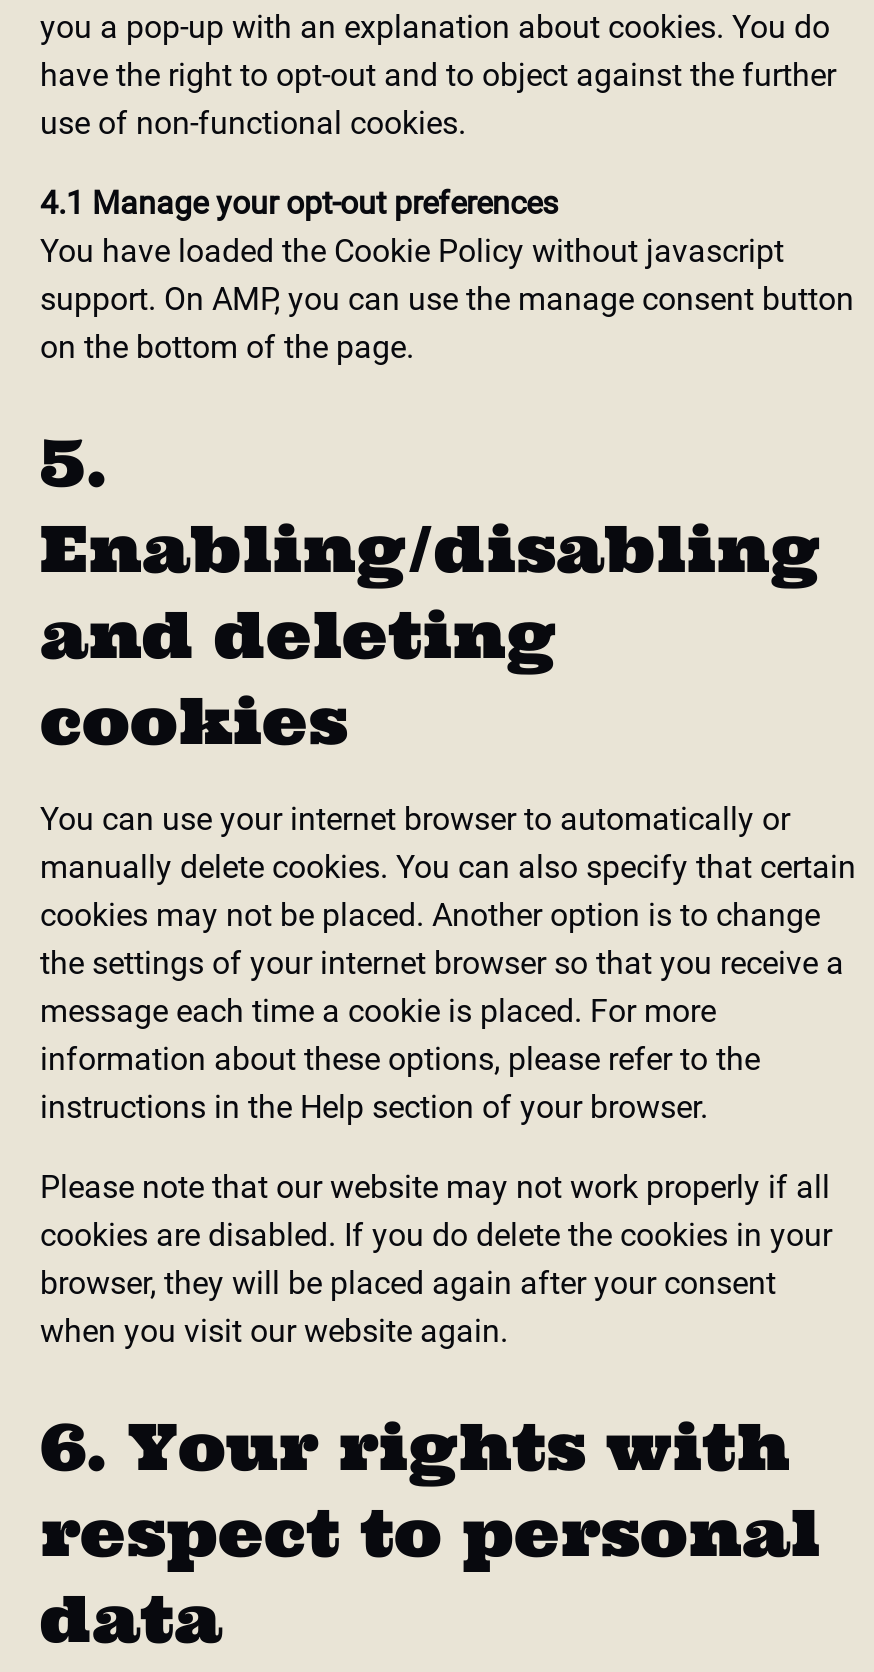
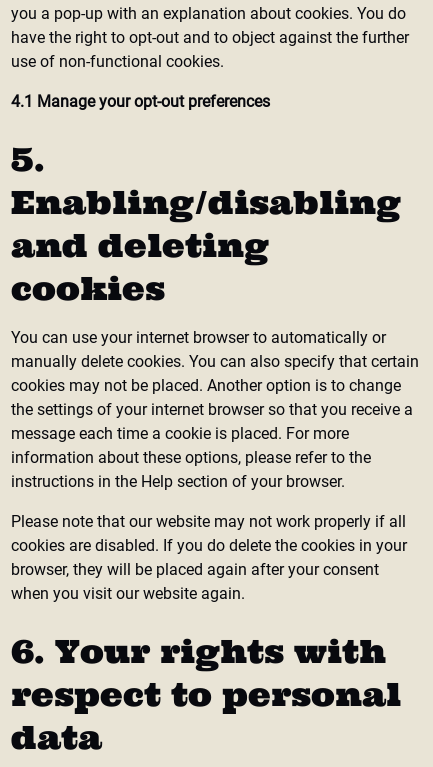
- You have loaded the Cookie Policy without javascript
- support. On AMP, you can use the manage consent button
- on the bottom of the page.
